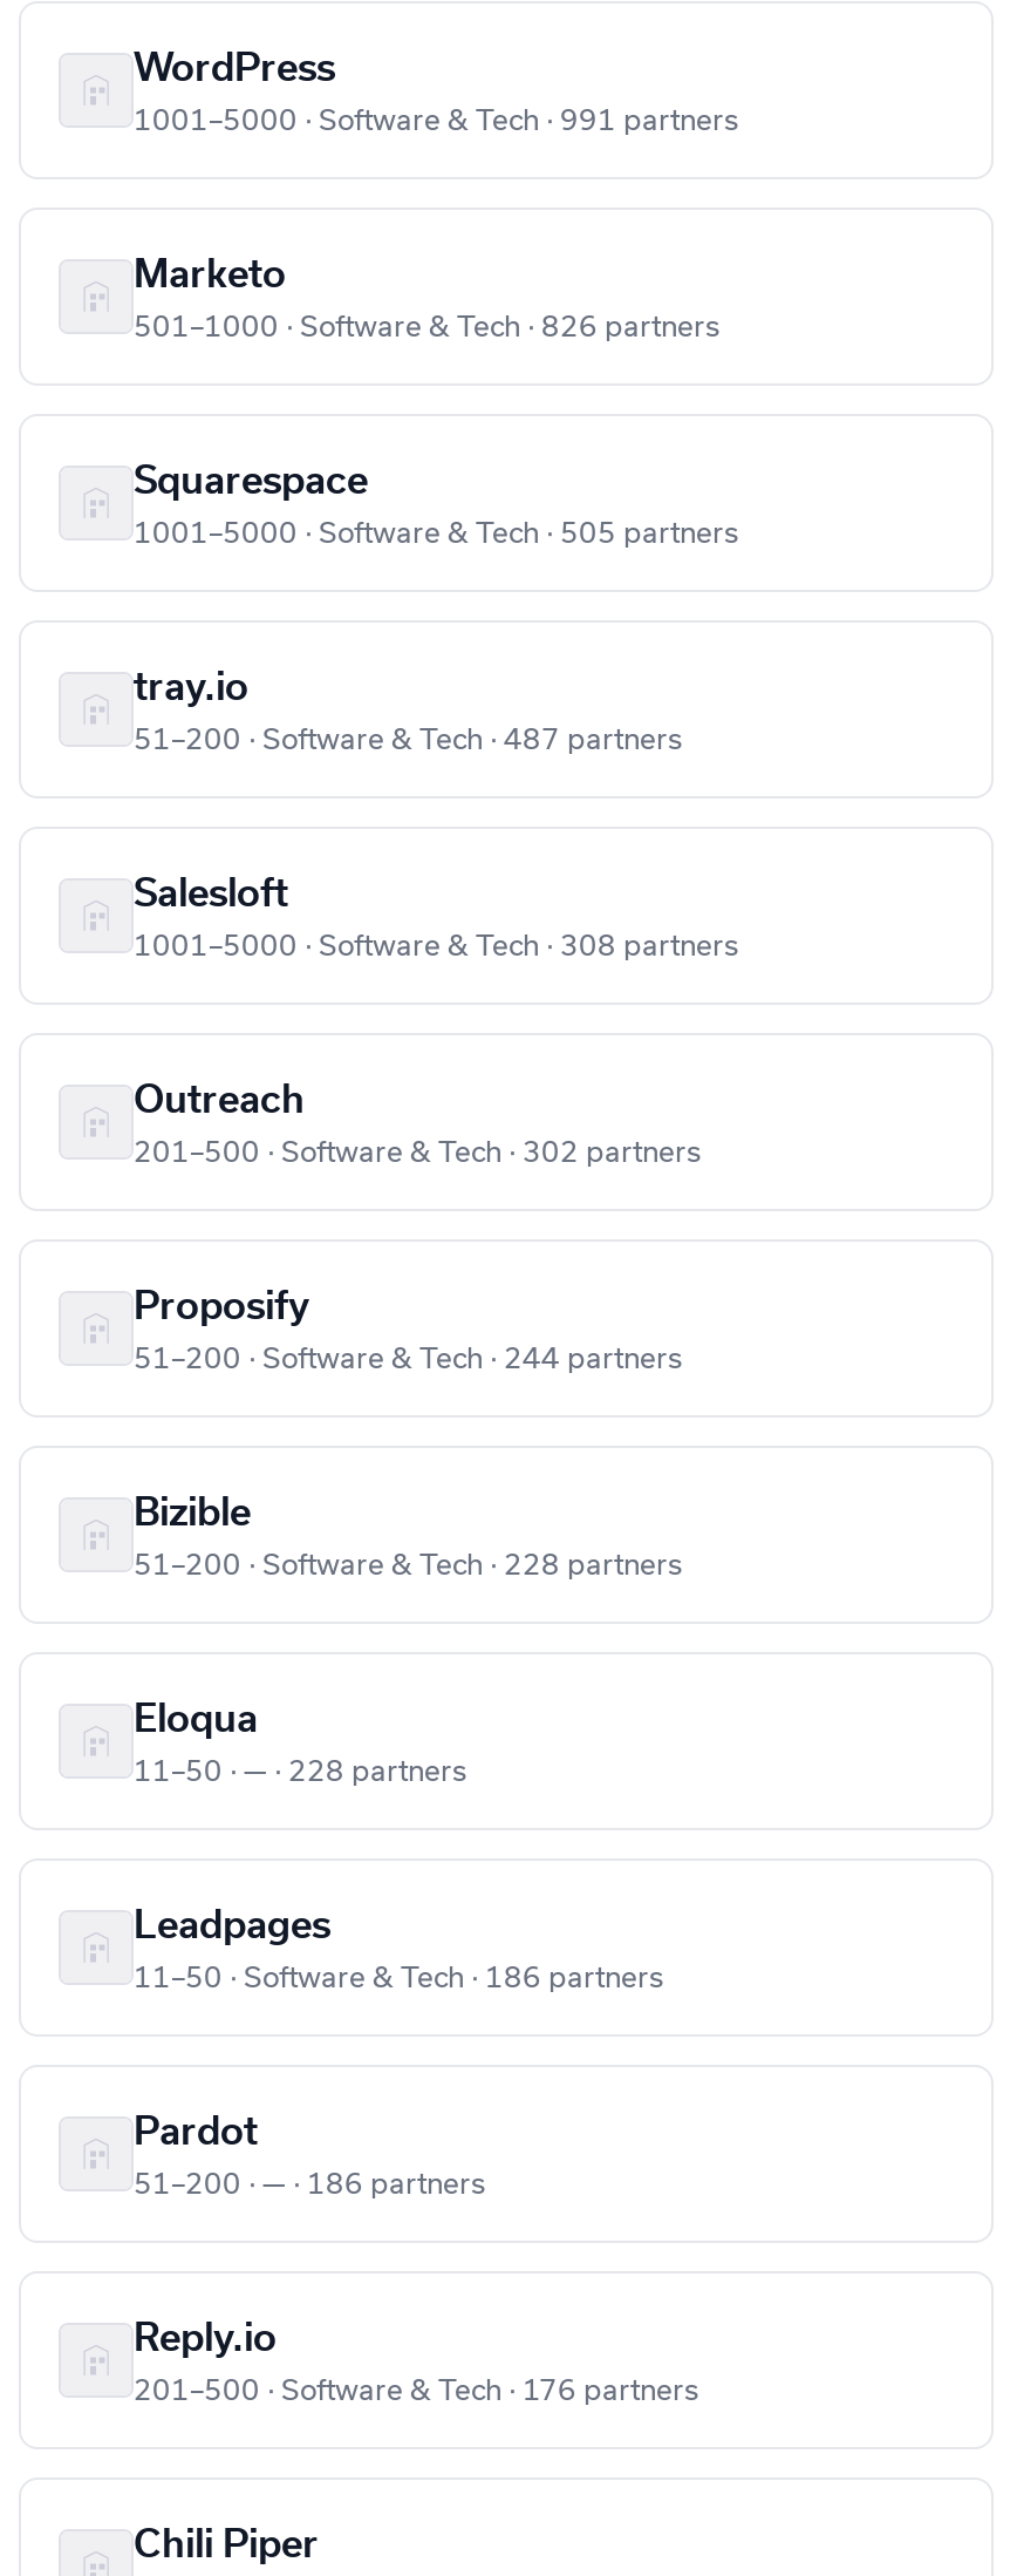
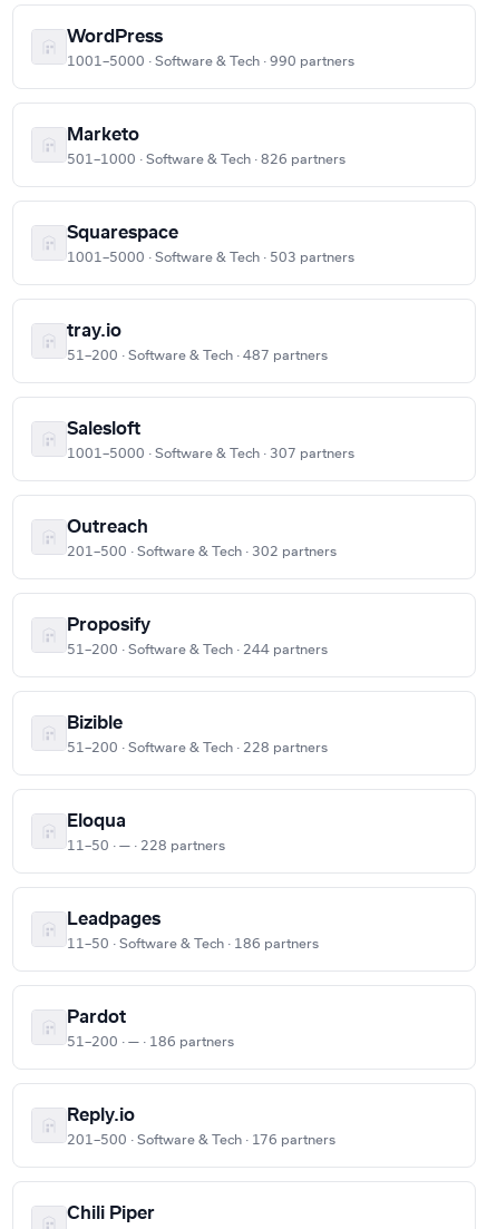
- 1001–5000 · Software & Tech · 991 partners
+ 1001–5000 · Software & Tech · 990 partners

- 1001–5000 · Software & Tech · 505 partners
+ 1001–5000 · Software & Tech · 503 partners

- 1001–5000 · Software & Tech · 308 partners
+ 1001–5000 · Software & Tech · 307 partners
